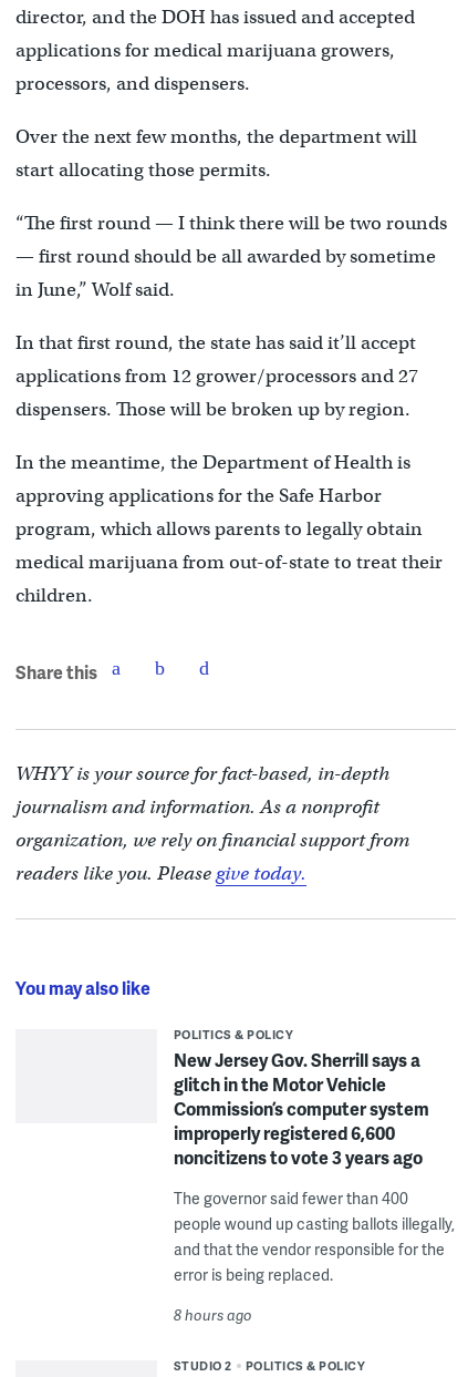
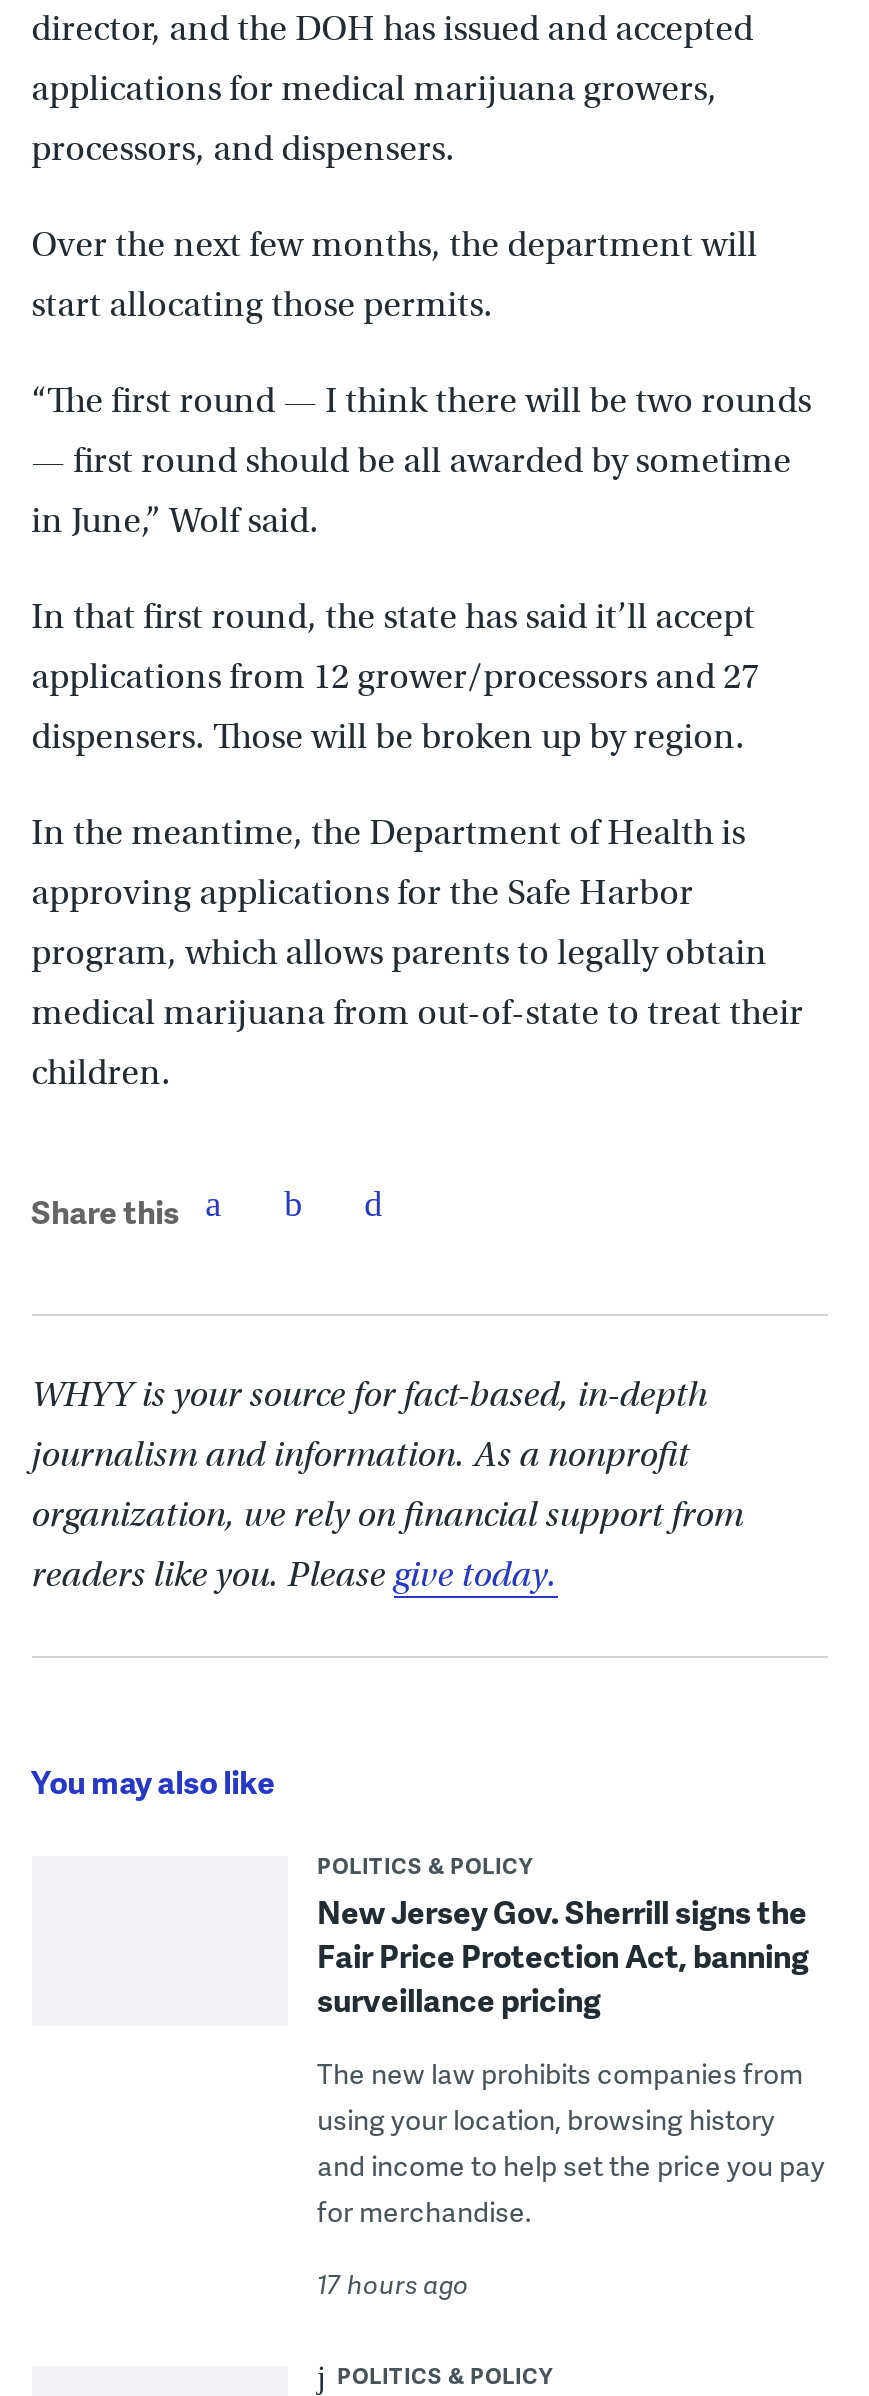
- New Jersey Gov. Sherrill says a
- glitch in the Motor Vehicle
- Commission’s computer system
- improperly registered 6,600
- noncitizens to vote 3 years ago
- The governor said fewer than 400
- people wound up casting ballots illegally,
- and that the vendor responsible for the
- error is being replaced.
- 8 hours ago
- STUDIO 2
+ New Jersey Gov. Sherrill signs the
+ Fair Price Protection Act, banning
+ surveillance pricing
+ The new law prohibits companies from
+ using your location, browsing history
+ and income to help set the price you pay
+ for merchandise.
+ 17 hours ago
